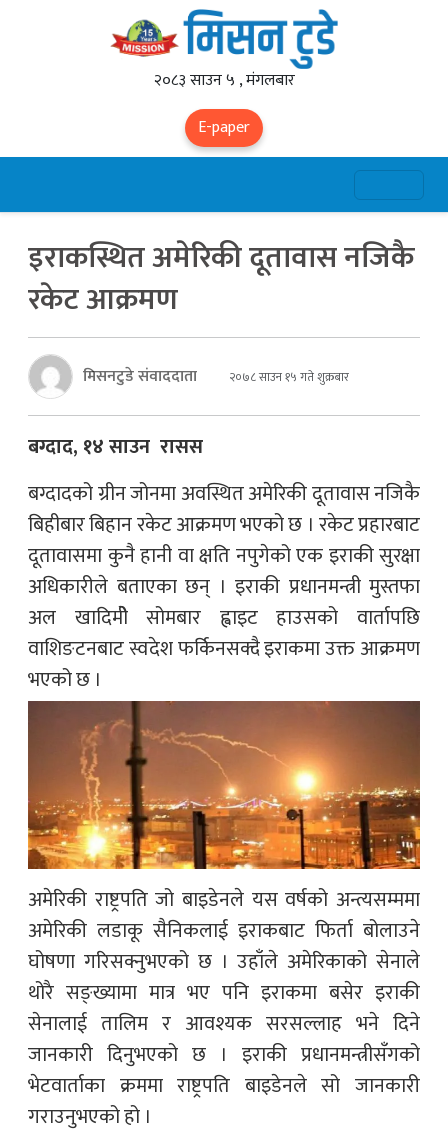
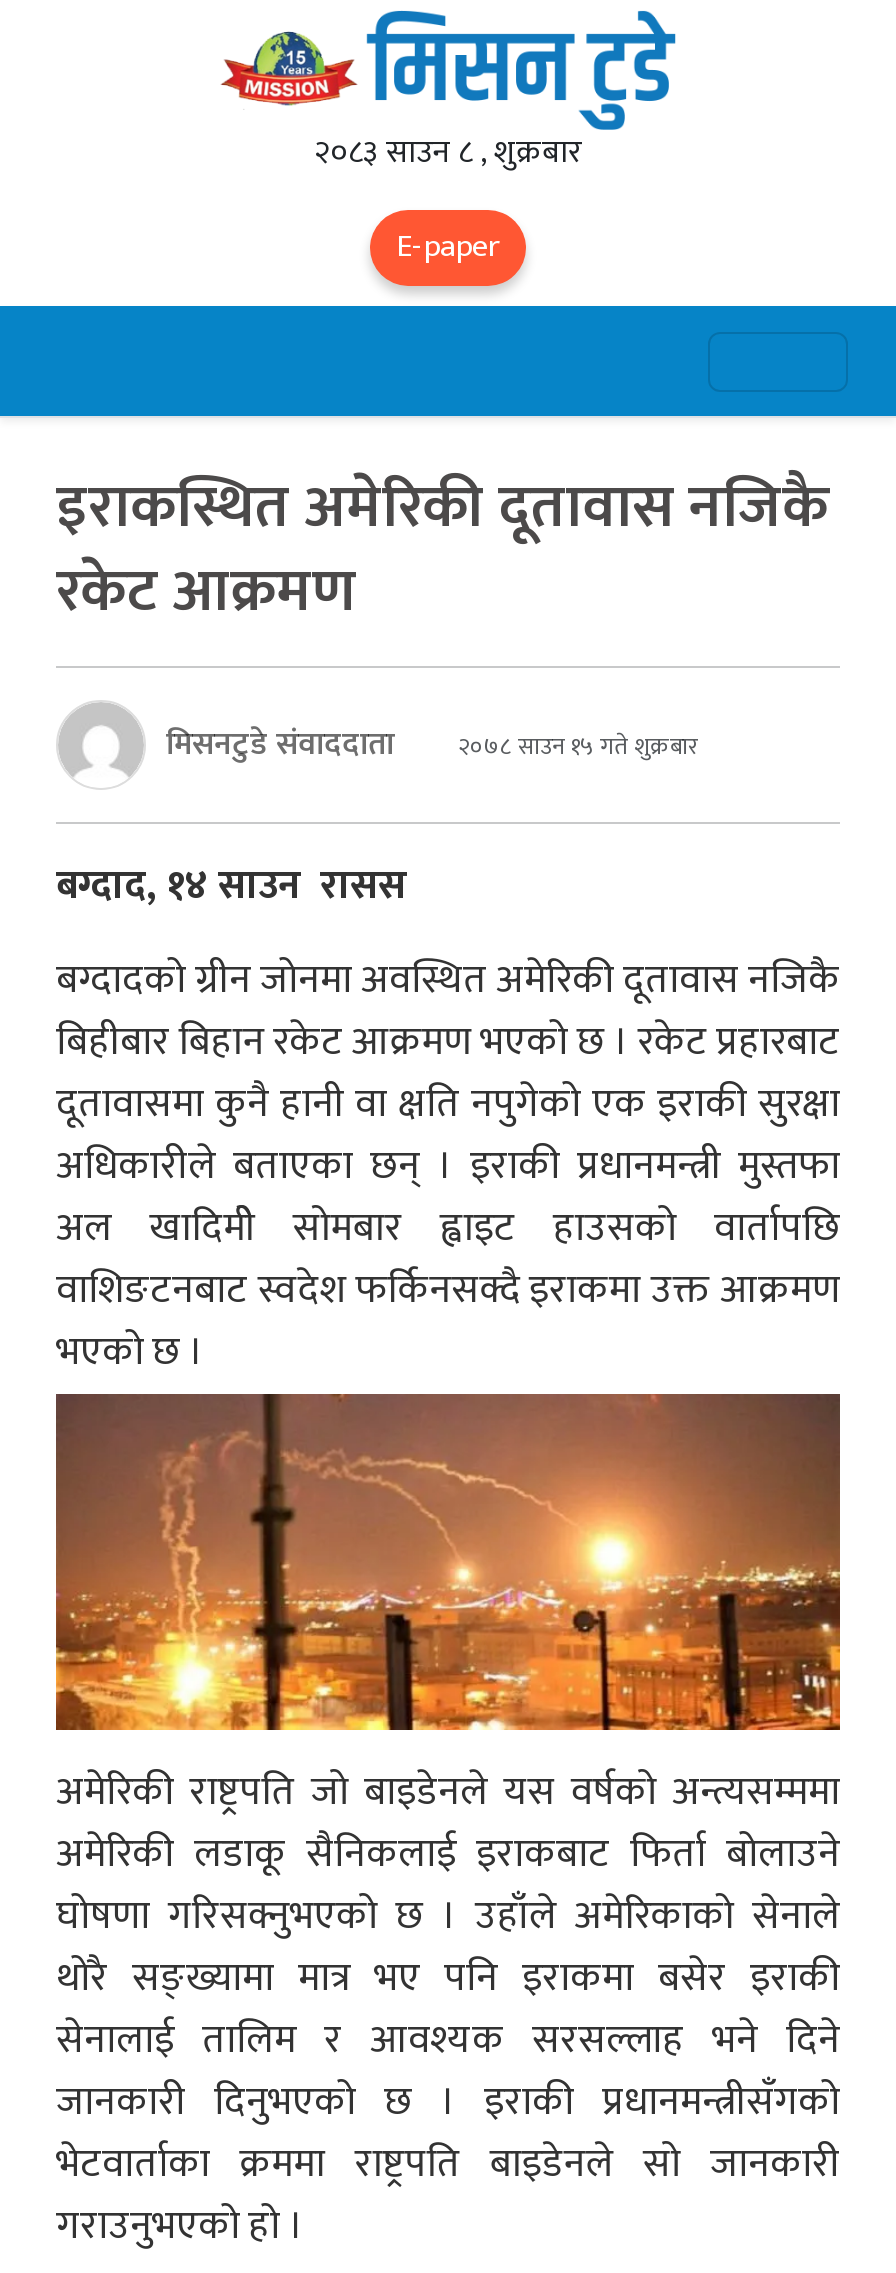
- २०८३ साउन ५ , मंगलबार
+ २०८३ साउन ८ , शुक्रबार
